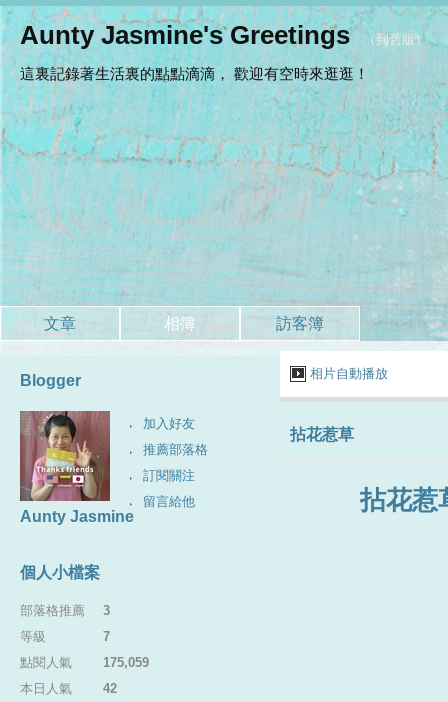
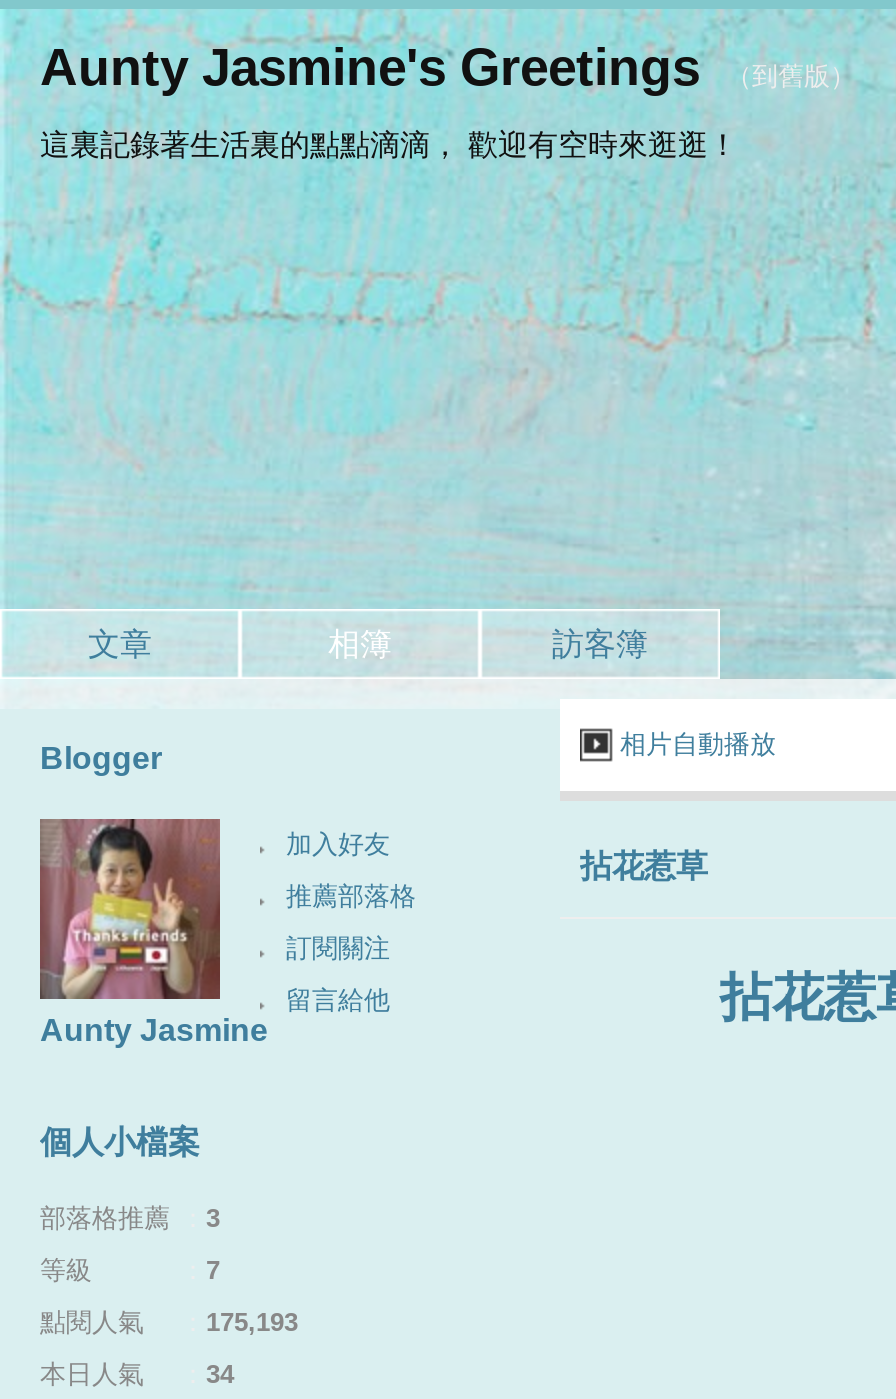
- 點閱人氣 ：175,059
+ 點閱人氣 ：175,193

- 本日人氣 ：42
+ 本日人氣 ：34
